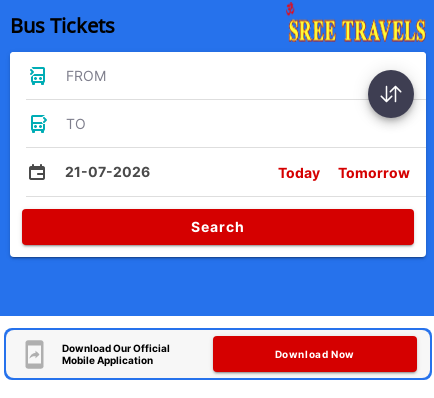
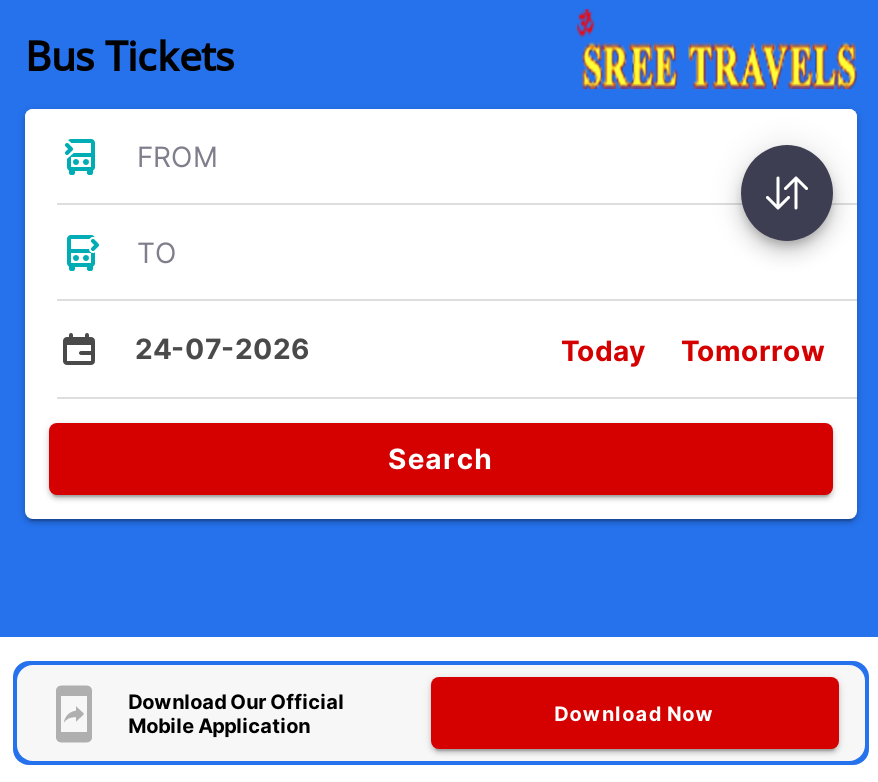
- 21-07-2026
+ 24-07-2026
